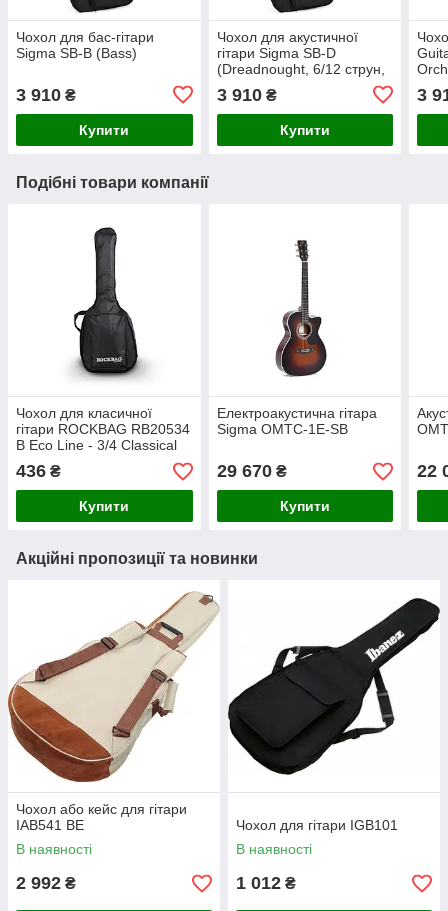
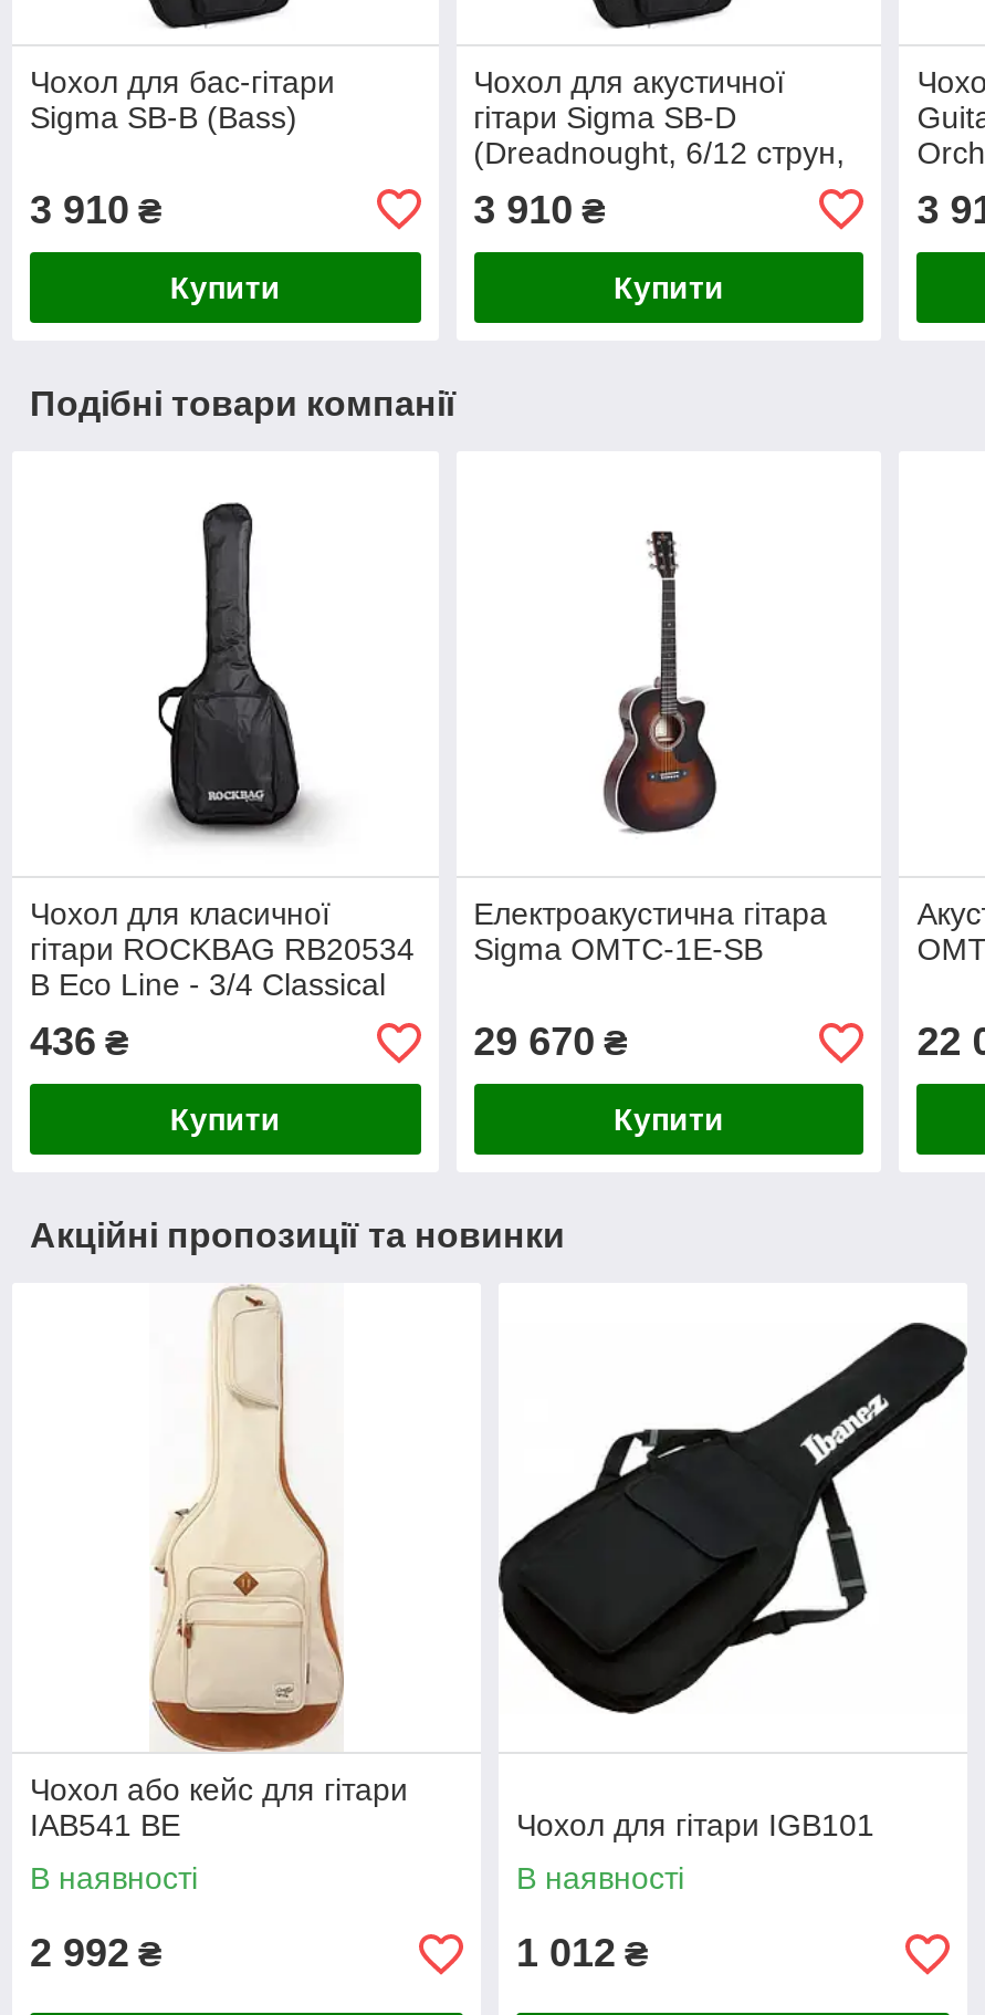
- [image]
+ [image]
